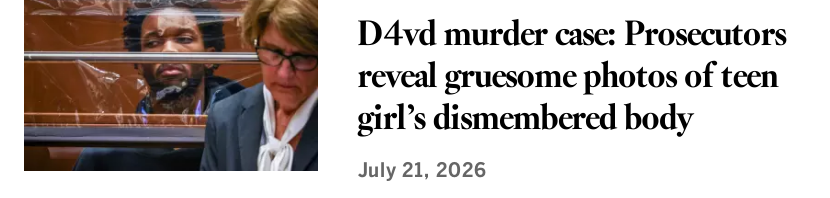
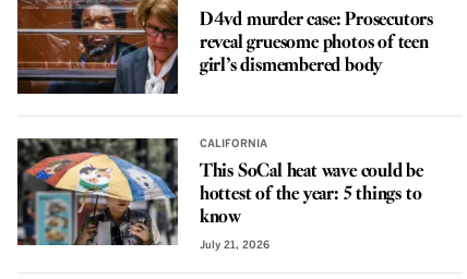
+ [image]
+ CALIFORNIA
+ This SoCal heat wave could be
+ hottest of the year: 5 things to
+ know
